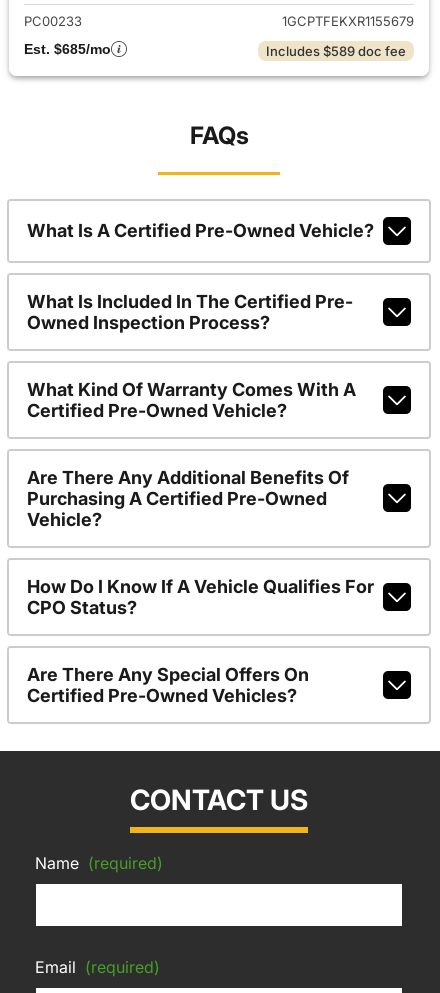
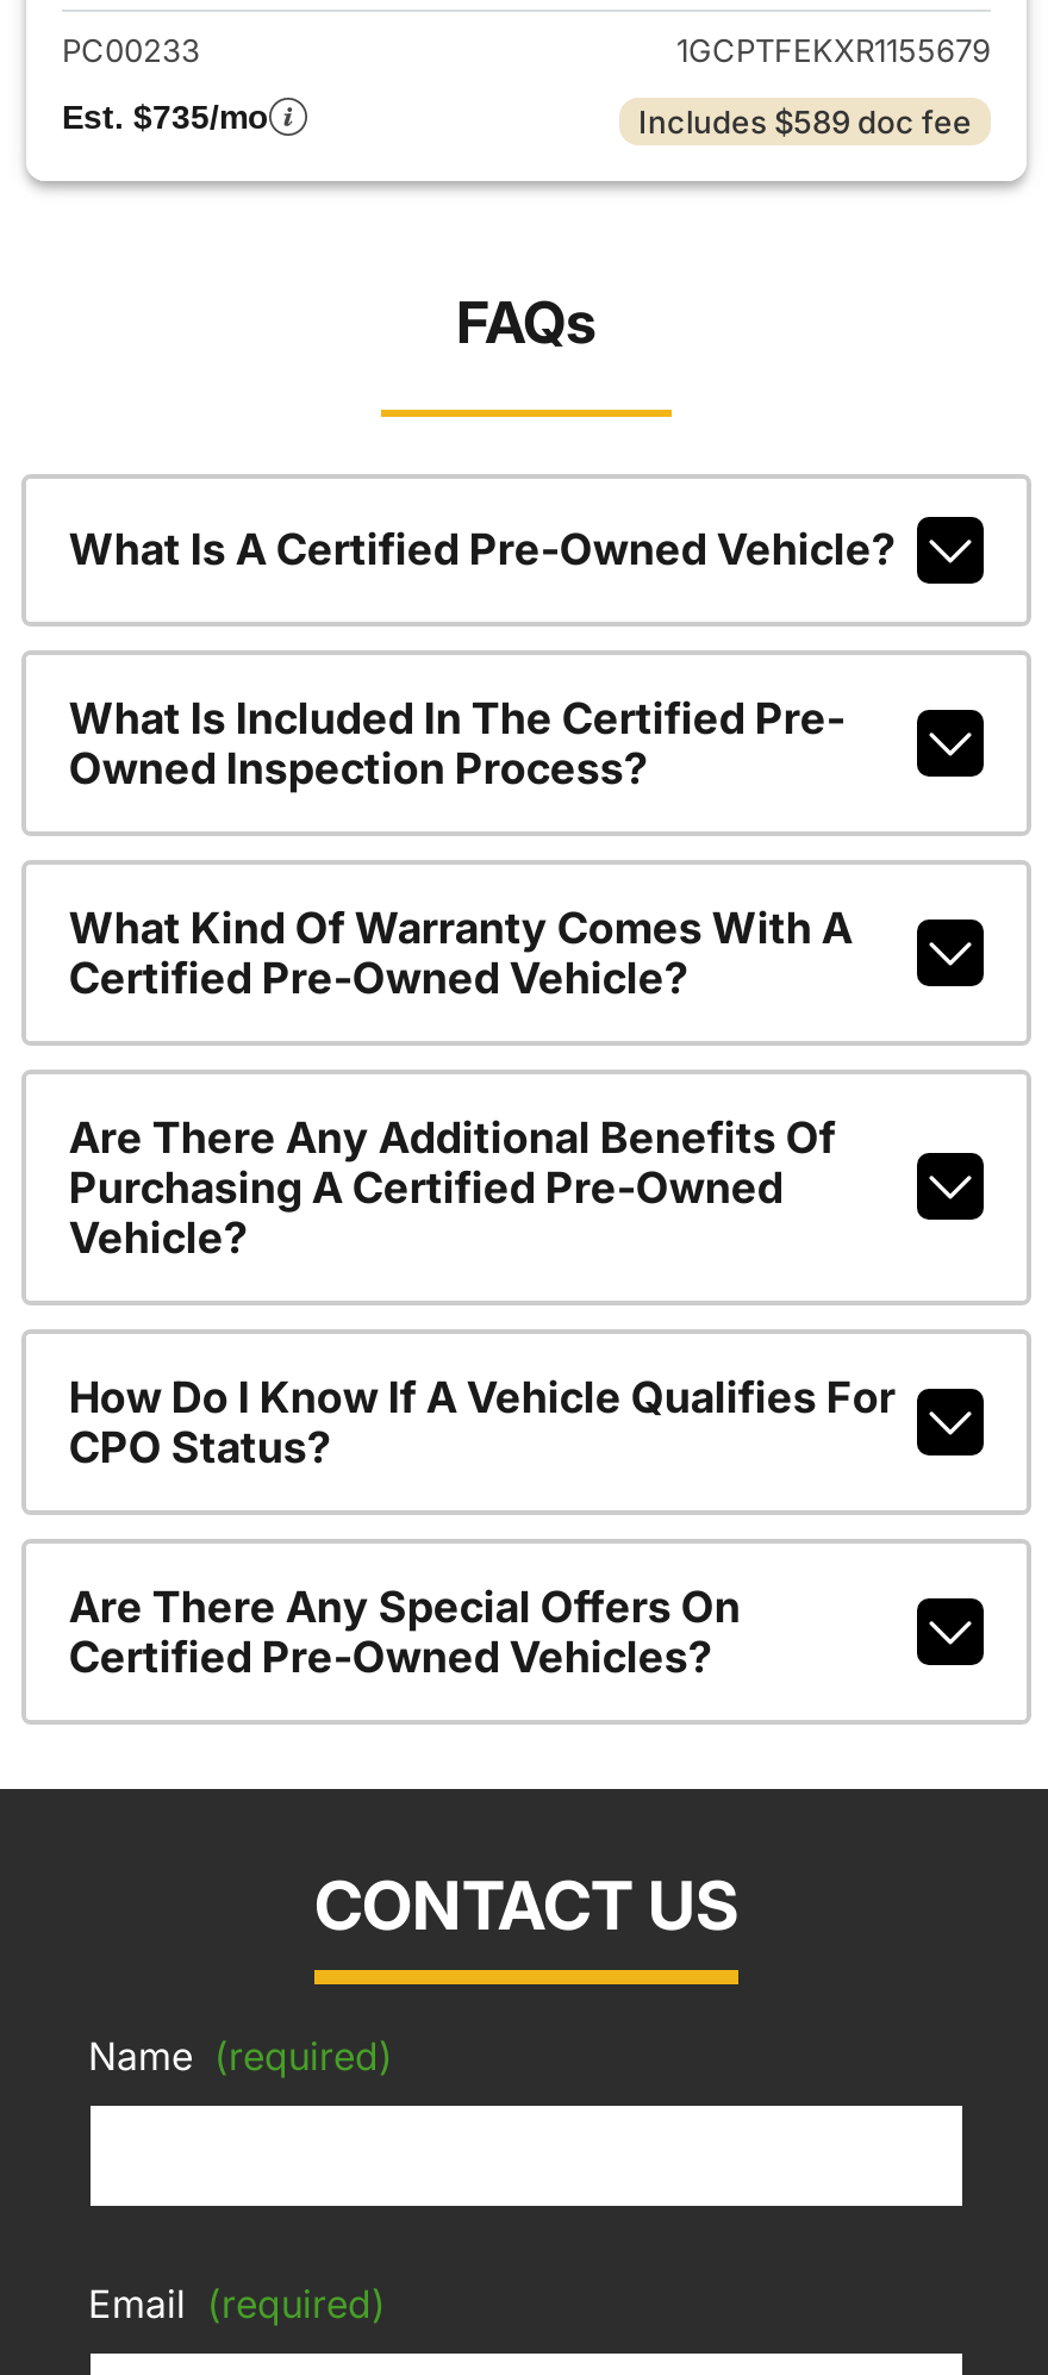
- Est. $685/mo
+ Est. $735/mo
